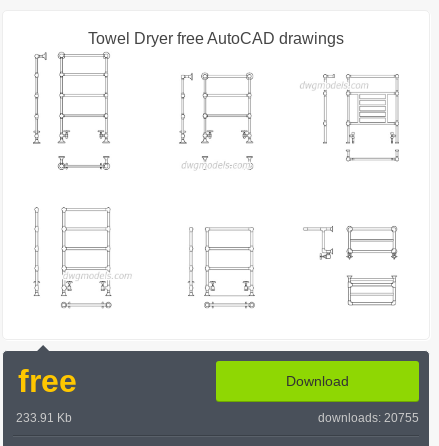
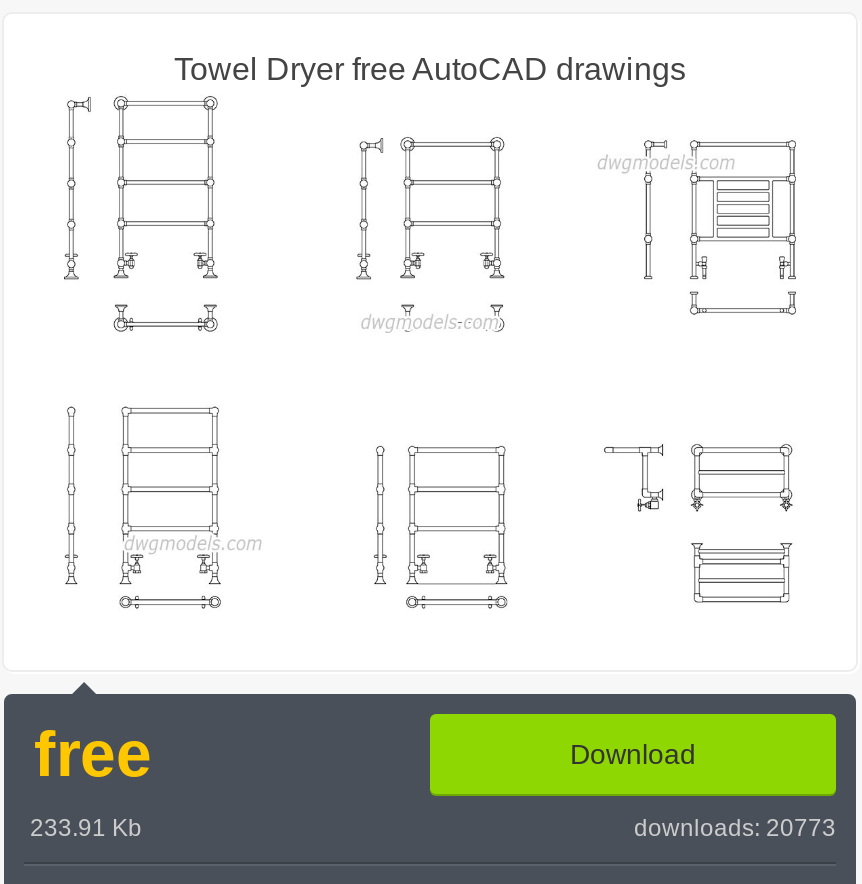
- downloads: 20755
+ downloads: 20773
